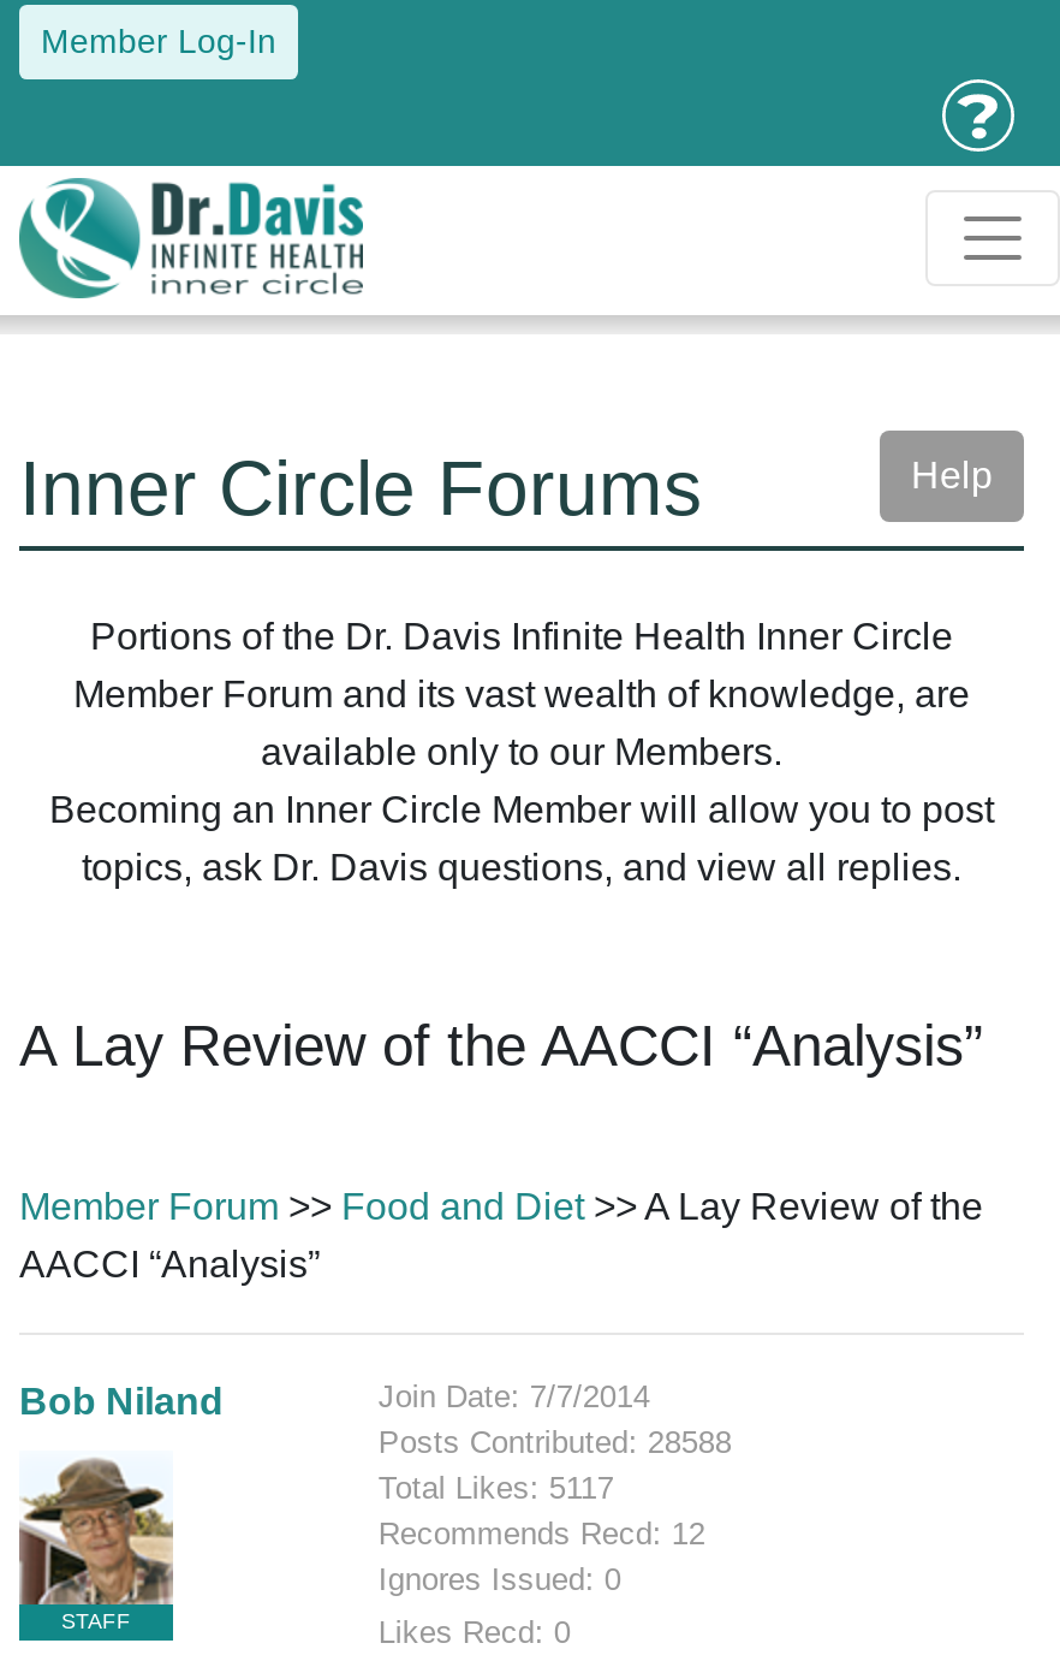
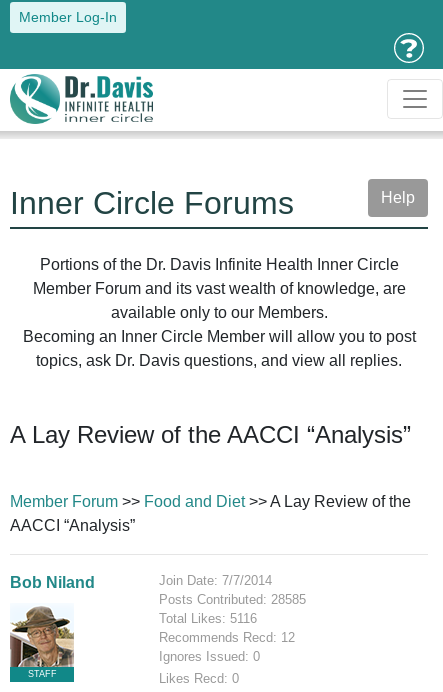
- Posts Contributed: 28588
+ Posts Contributed: 28585

- Total Likes: 5117
+ Total Likes: 5116
